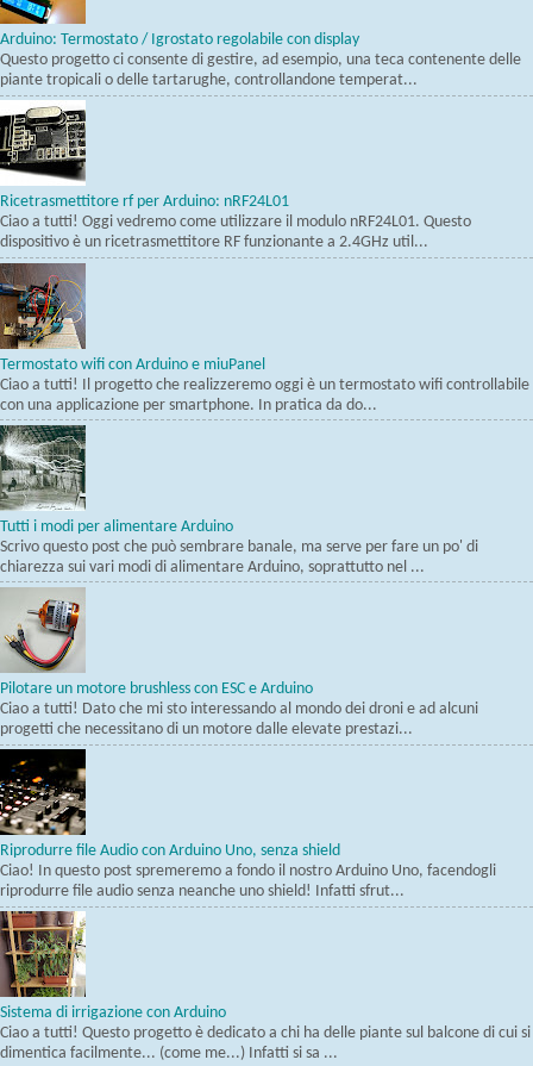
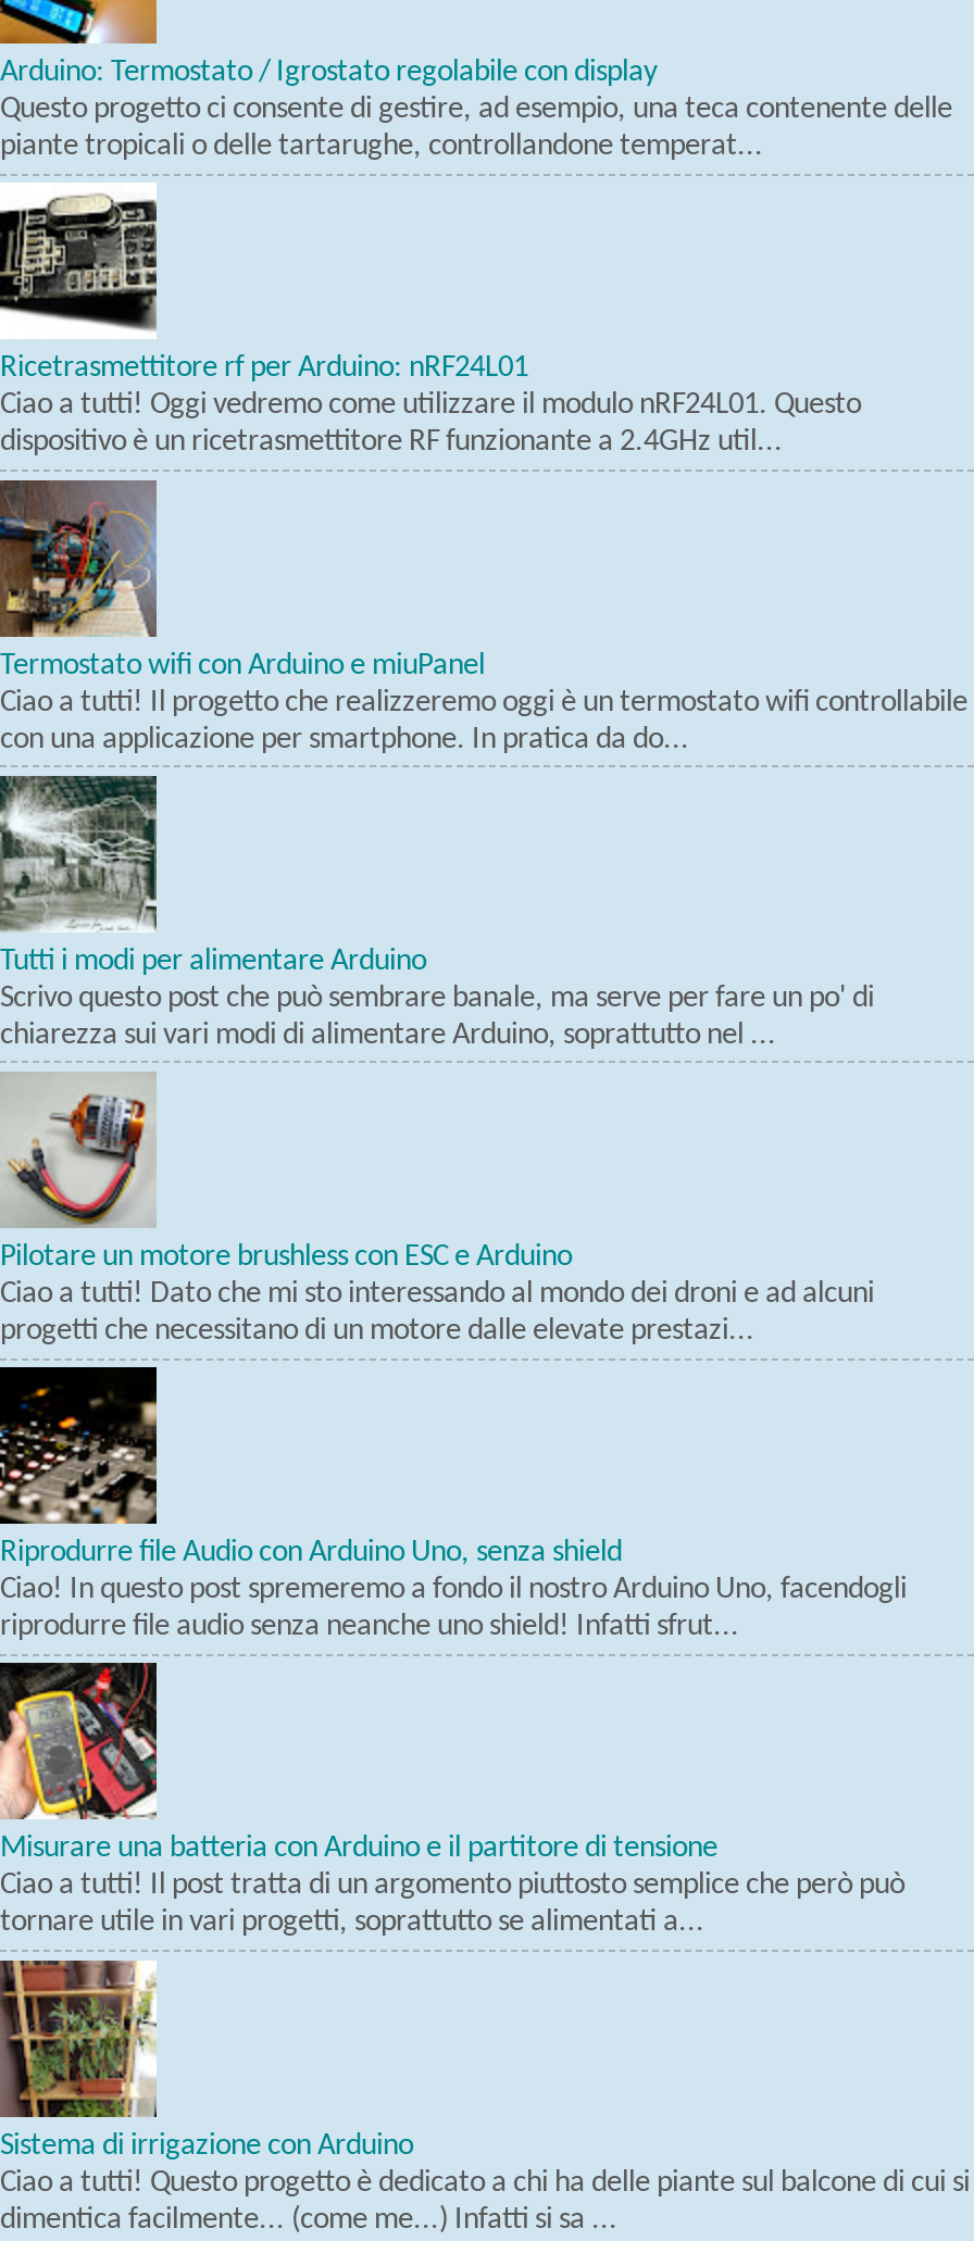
+ [image]
+ Misurare una batteria con Arduino e il partitore di tensione
+ Ciao a tutti! Il post tratta di un argomento piuttosto semplice che però può
+ tornare utile in vari progetti, soprattutto se alimentati a...
